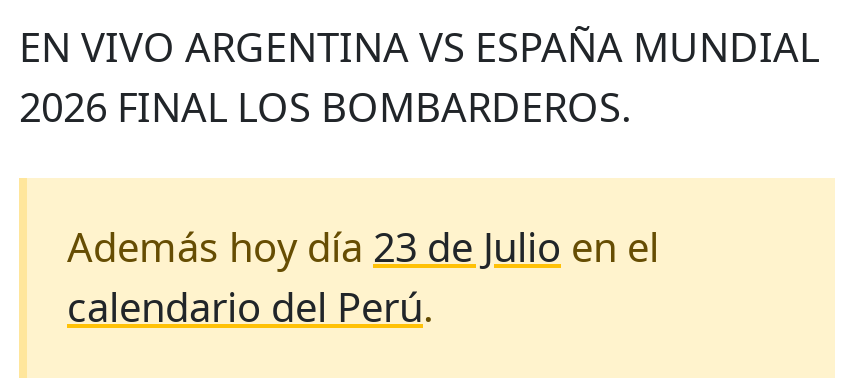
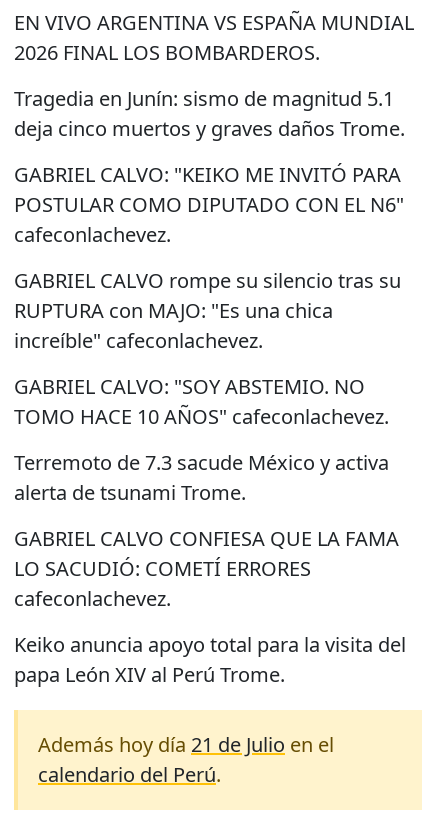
- Además hoy día 23 de Julio en el
+ Tragedia en Junín: sismo de magnitud 5.1
+ deja cinco muertos y graves daños Trome.
+ GABRIEL CALVO: "KEIKO ME INVITÓ PARA
+ POSTULAR COMO DIPUTADO CON EL N6"
+ cafeconlachevez.
+ GABRIEL CALVO rompe su silencio tras su
+ RUPTURA con MAJO: "Es una chica
+ increíble" cafeconlachevez.
+ GABRIEL CALVO: "SOY ABSTEMIO. NO
+ TOMO HACE 10 AÑOS" cafeconlachevez.
+ Terremoto de 7.3 sacude México y activa
+ alerta de tsunami Trome.
+ GABRIEL CALVO CONFIESA QUE LA FAMA
+ LO SACUDIÓ: COMETÍ ERRORES
+ cafeconlachevez.
+ Keiko anuncia apoyo total para la visita del
+ papa León XIV al Perú Trome.
+ Además hoy día 21 de Julio en el
